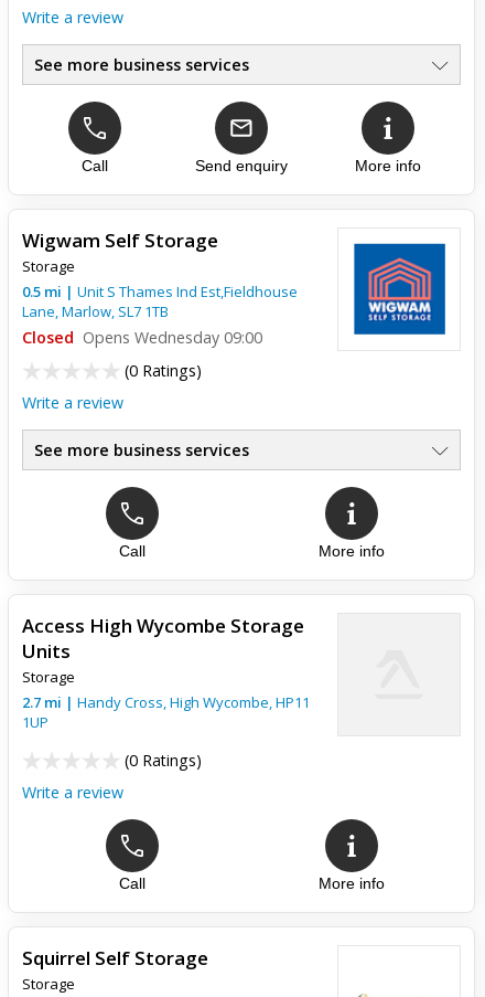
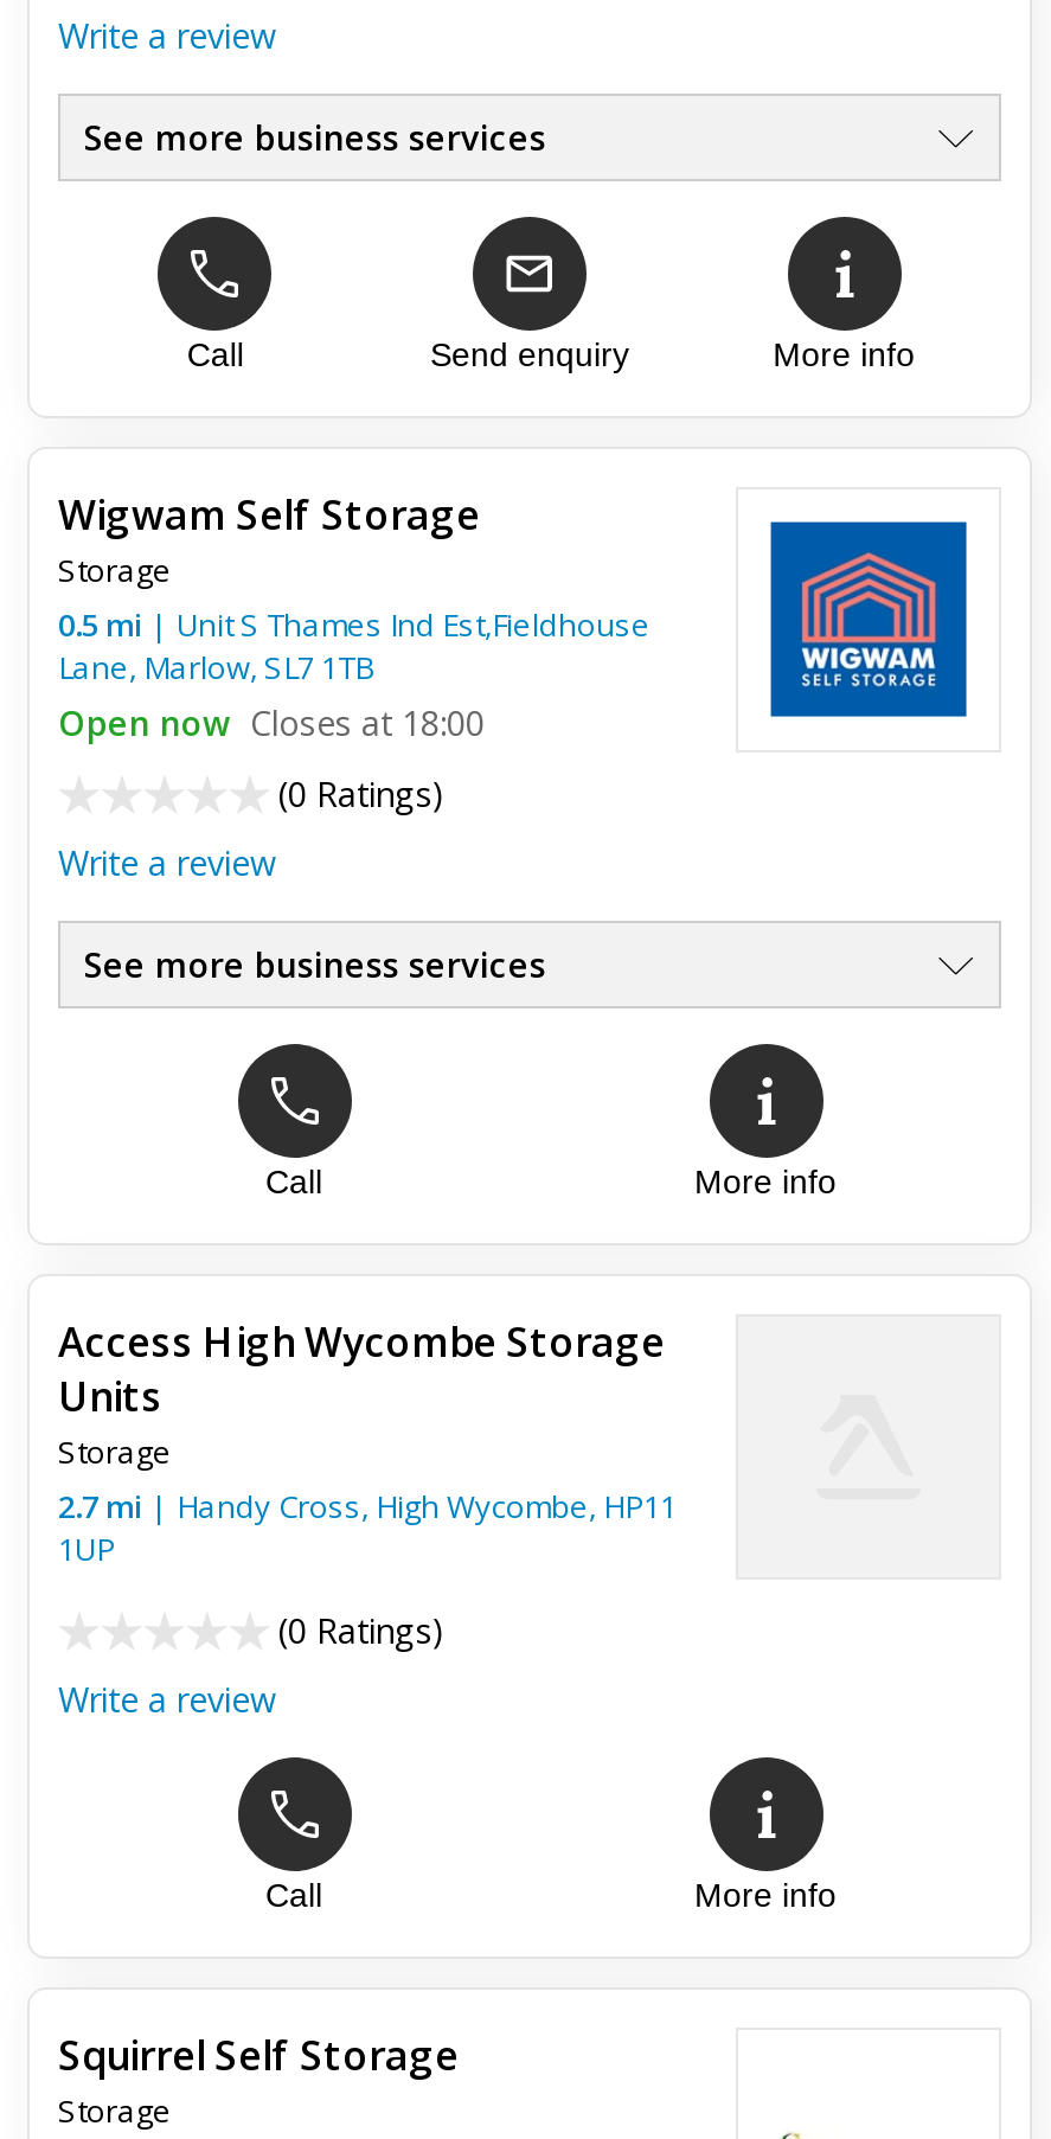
- Closed Opens Wednesday 09:00
+ Open now Closes at 18:00
